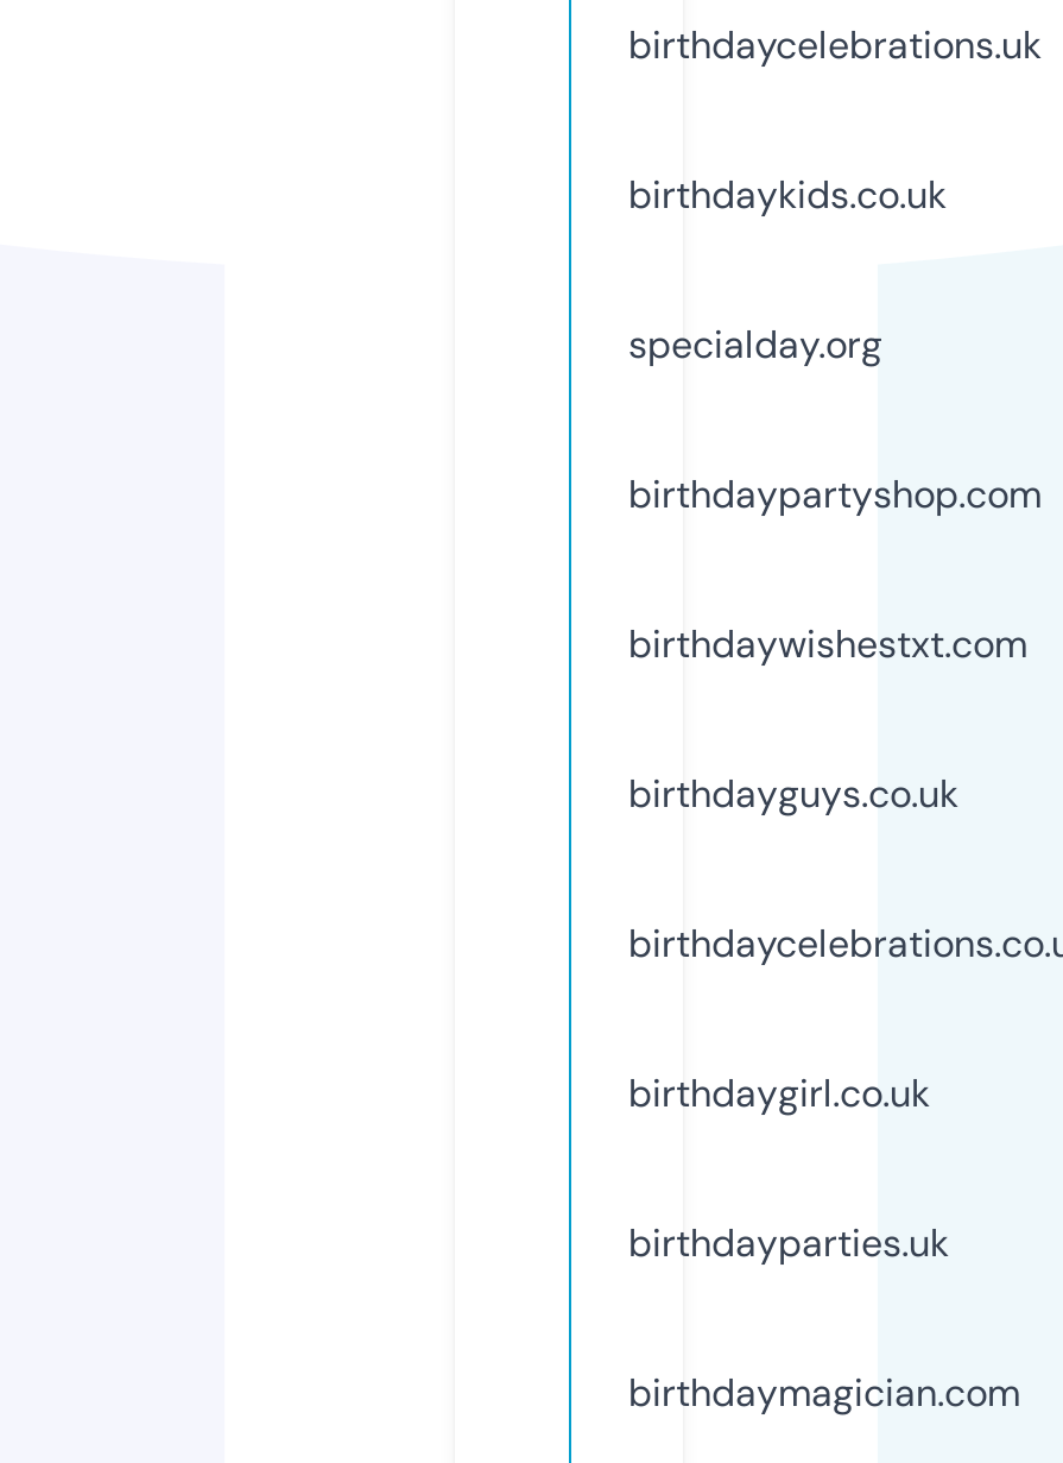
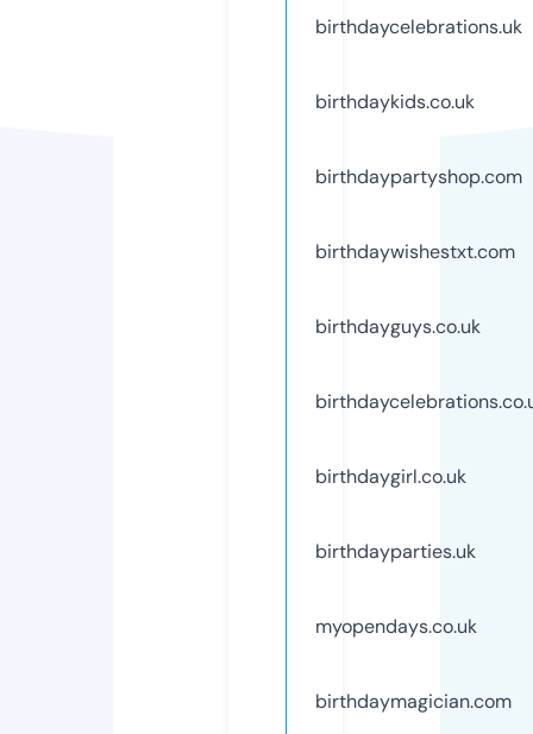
- specialday.org

moved up: birthdaypartyshop.com | birthdaywishestxt.com | birthdayguys.co.uk | birthdaygirl.co.uk | birthdayparties.uk

+ myopendays.co.uk
